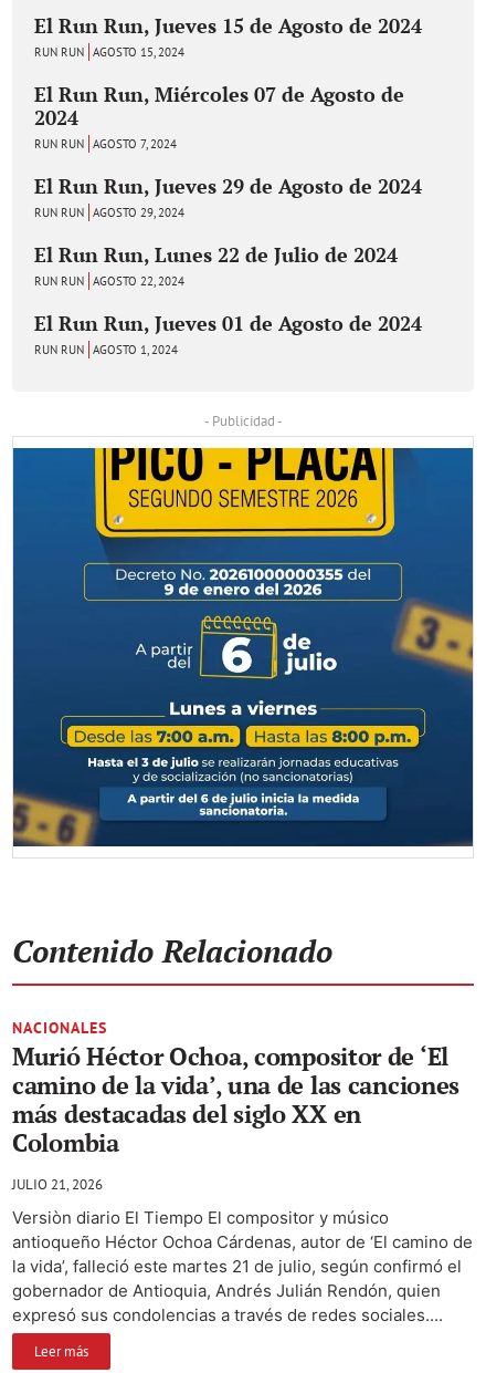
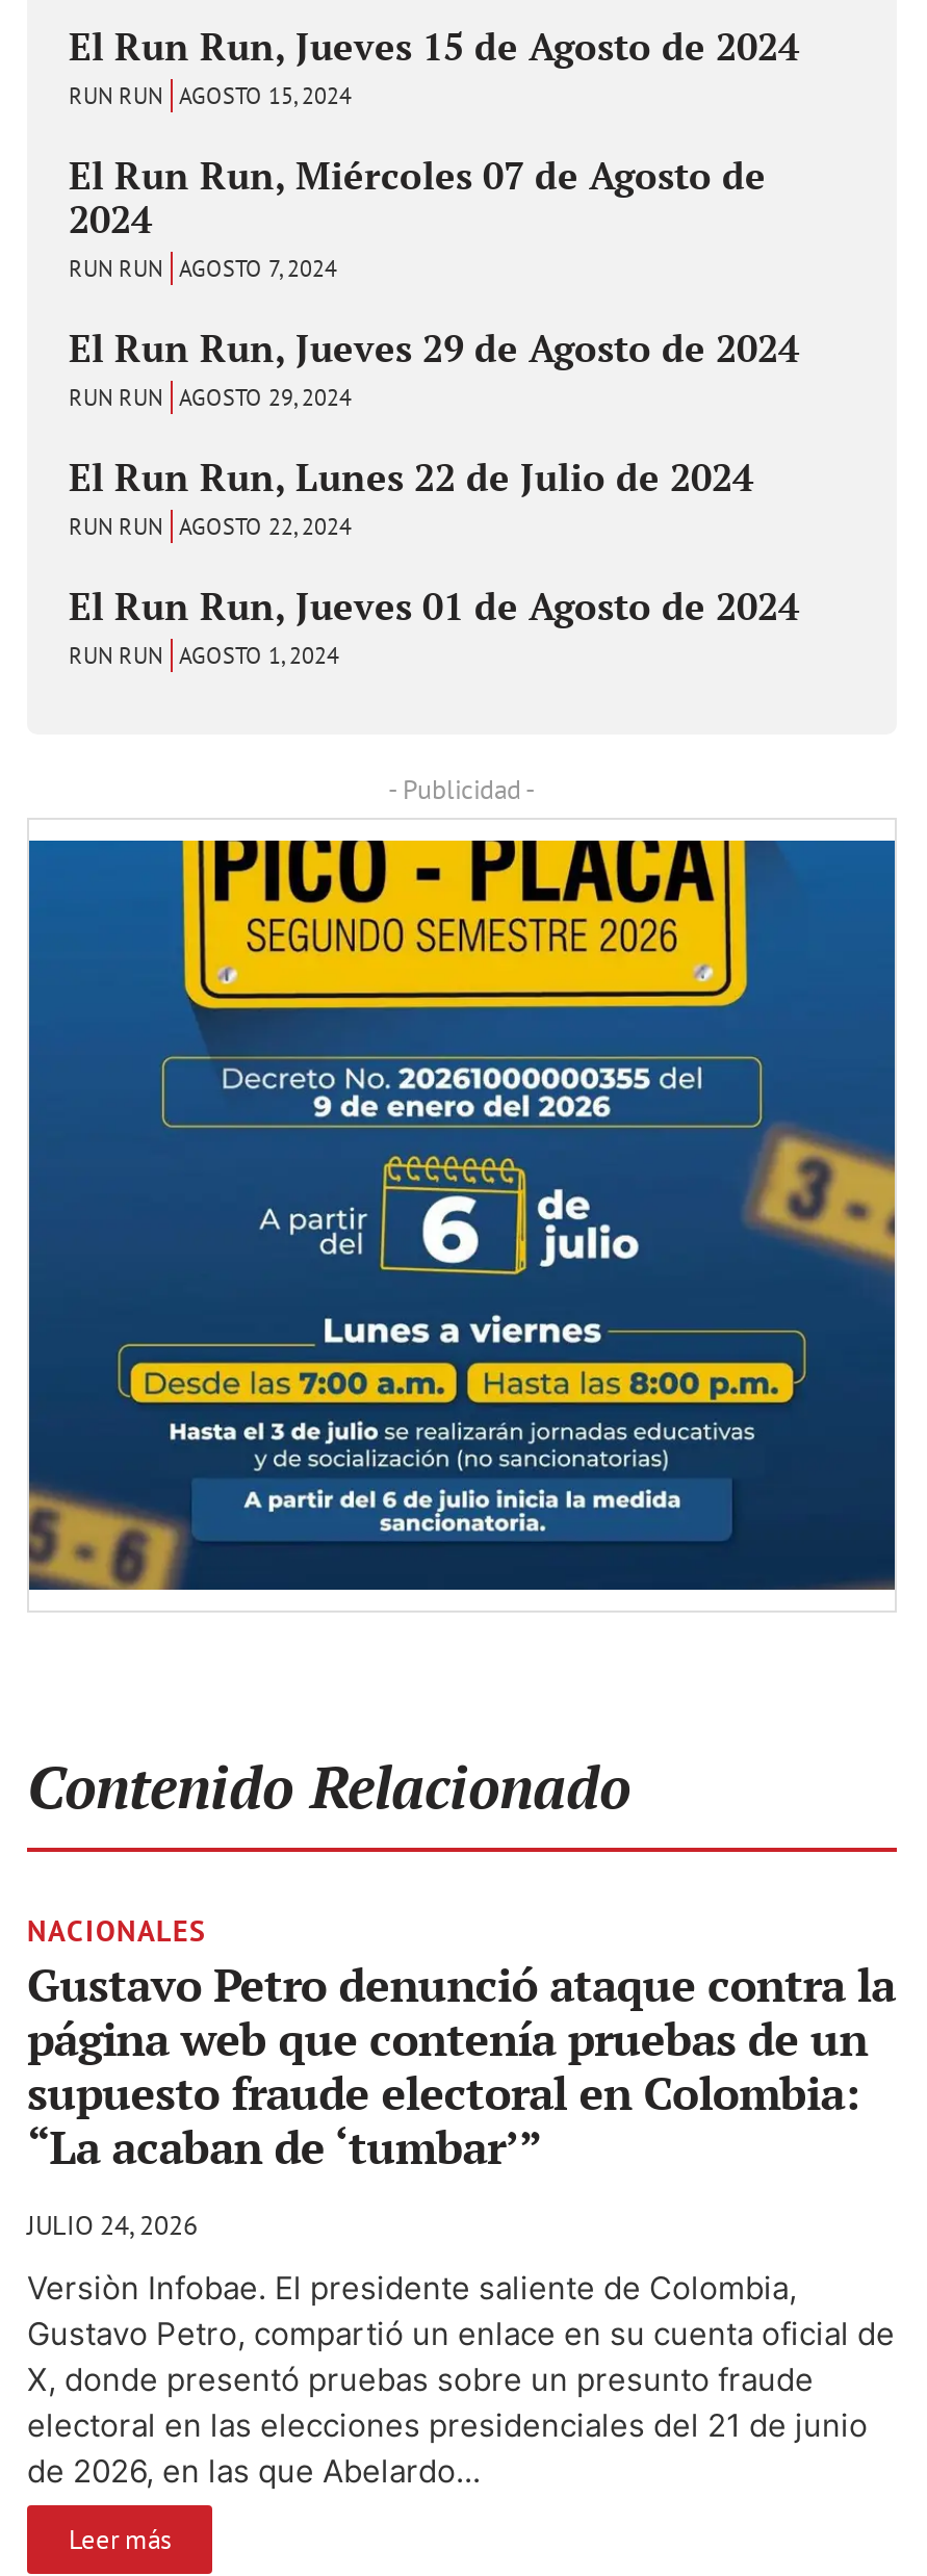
- Murió Héctor Ochoa, compositor de ‘El
- camino de la vida’, una de las canciones
- más destacadas del siglo XX en
- Colombia
+ Gustavo Petro denunció ataque contra la
+ página web que contenía pruebas de un
+ supuesto fraude electoral en Colombia:
+ “La acaban de ‘tumbar’”

- JULIO 21, 2026
+ JULIO 24, 2026

- Versiòn diario El Tiempo El compositor y músico
- antioqueño Héctor Ochoa Cárdenas, autor de ‘El camino de
- la vida’, falleció este martes 21 de julio, según confirmó el
- gobernador de Antioquia, Andrés Julián Rendón, quien
- expresó sus condolencias a través de redes sociales....
+ Versiòn Infobae. El presidente saliente de Colombia,
+ Gustavo Petro, compartió un enlace en su cuenta oficial de
+ X, donde presentó pruebas sobre un presunto fraude
+ electoral en las elecciones presidenciales del 21 de junio
+ de 2026, en las que Abelardo...
